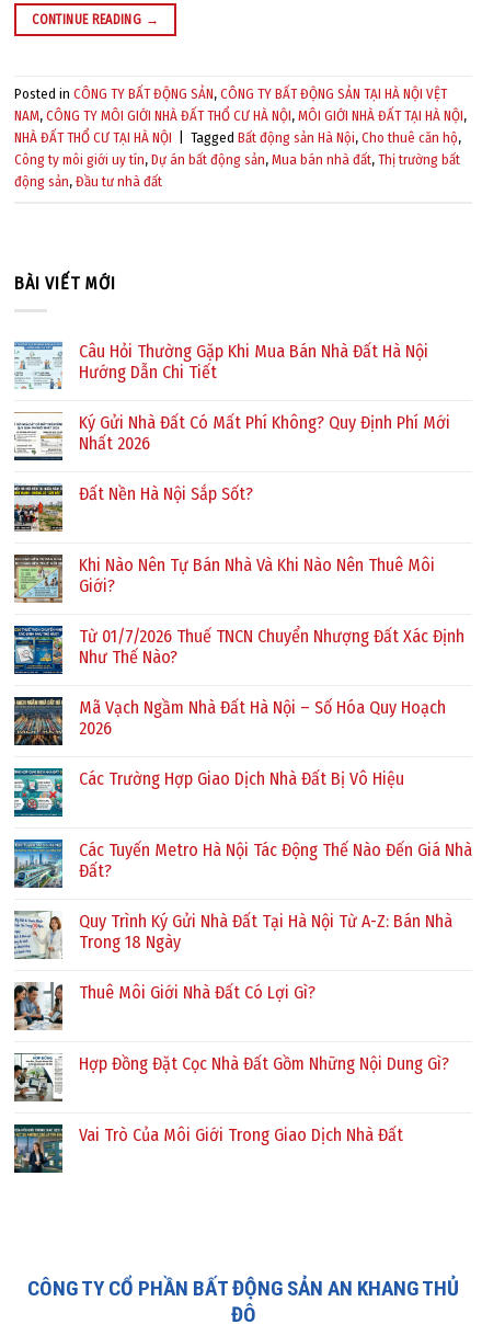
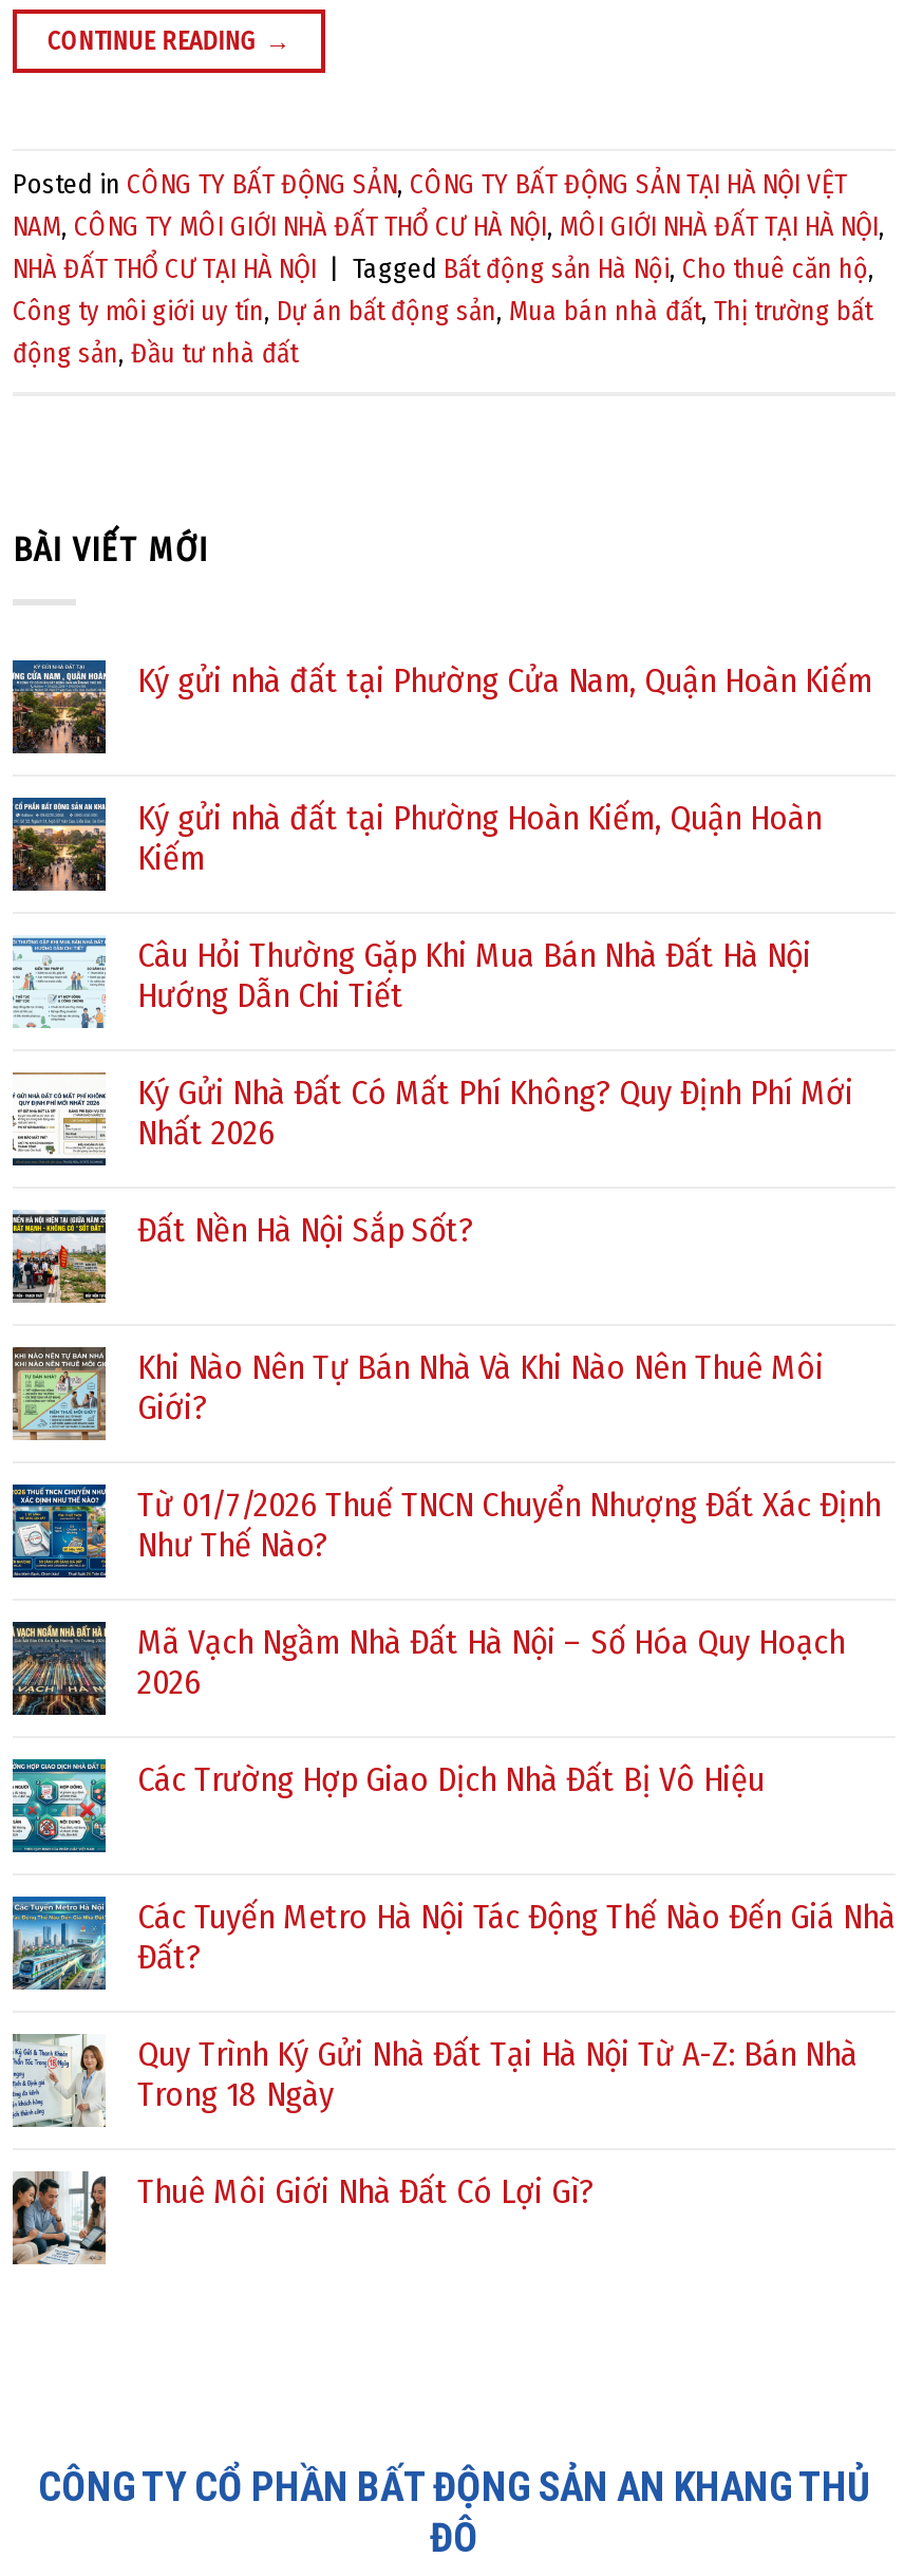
+ [image]
+ Ký gửi nhà đất tại Phường Cửa Nam, Quận Hoàn Kiếm
+ Ký gửi nhà đất tại Phường Hoàn Kiếm, Quận Hoàn
+ Kiếm

+ [image]

moved down: [image] | Câu Hỏi Thường Gặp Khi Mua Bán Nhà Đất Hà Nội | Hướng Dẫn Chi Tiết | ... | Trong 18 Ngày | Thuê Môi Giới Nhà Đất Có Lợi Gì?

moved down: [image]

- [image]
- Hợp Đồng Đặt Cọc Nhà Đất Gồm Những Nội Dung Gì?
- Vai Trò Của Môi Giới Trong Giao Dịch Nhà Đất

- [image]
